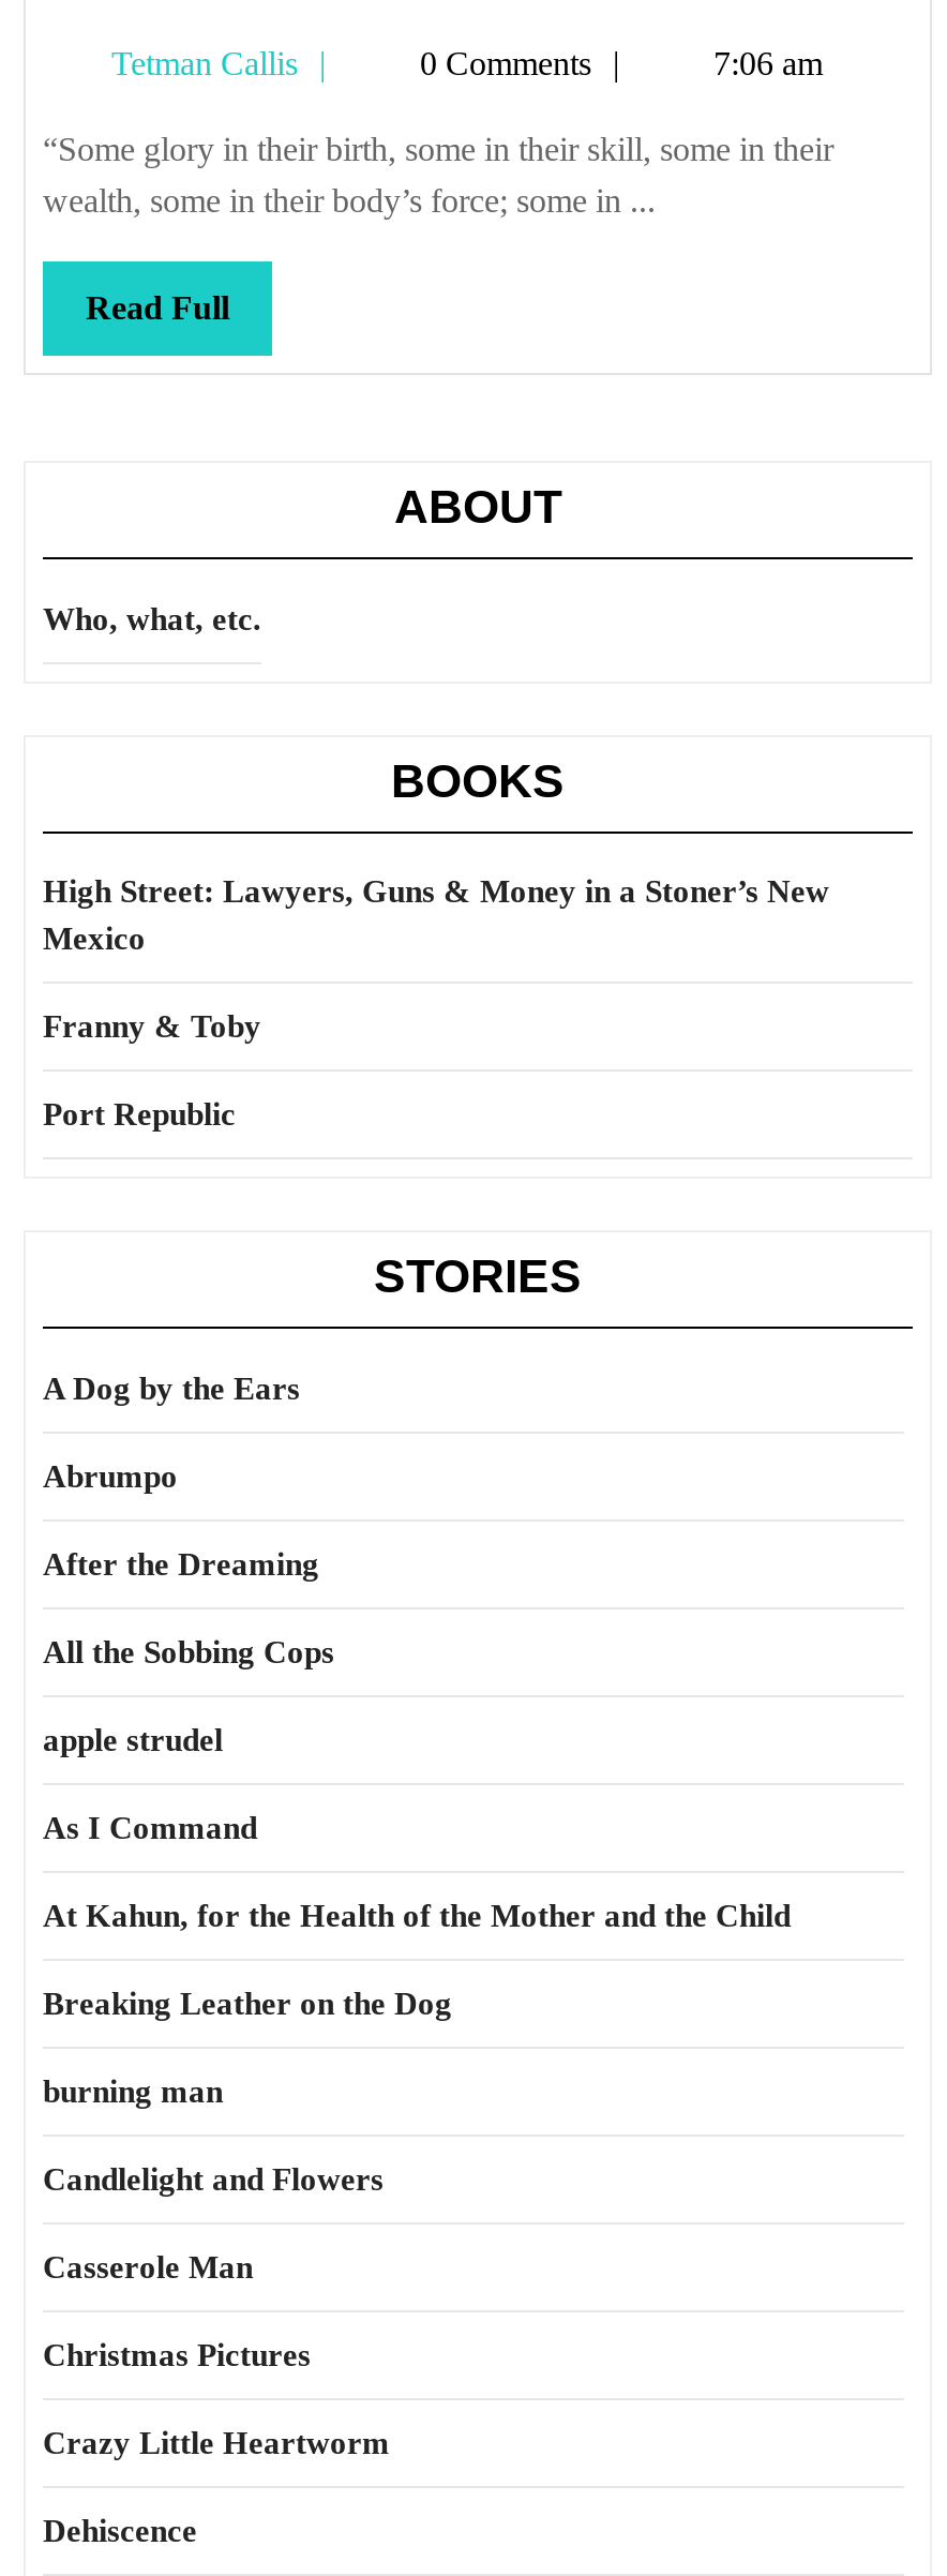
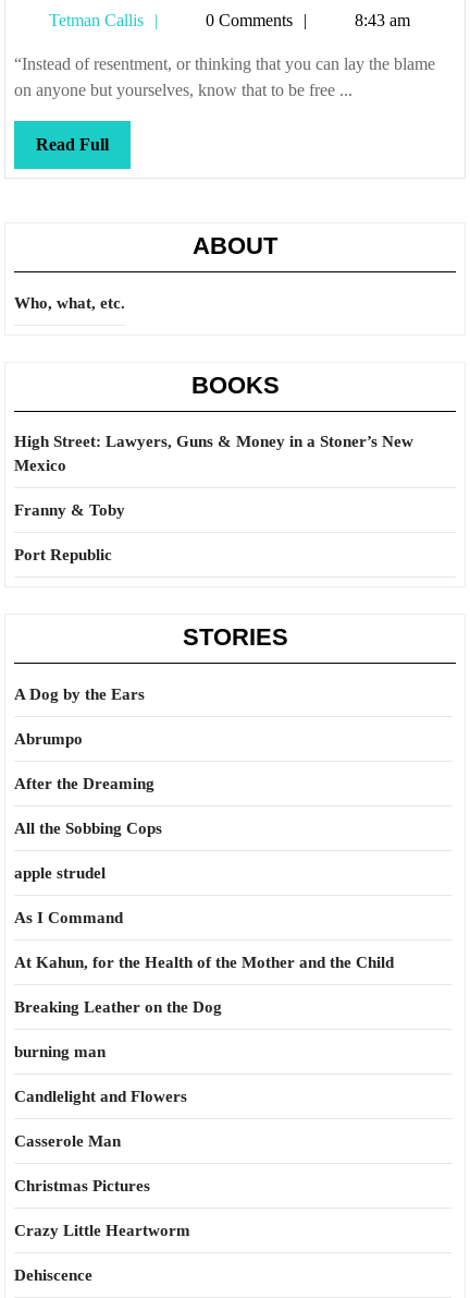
- 7:06 am
+ 8:43 am

- “Some glory in their birth, some in their skill, some in their
- wealth, some in their body’s force; some in ...
+ “Instead of resentment, or thinking that you can lay the blame
+ on anyone but yourselves, know that to be free ...
